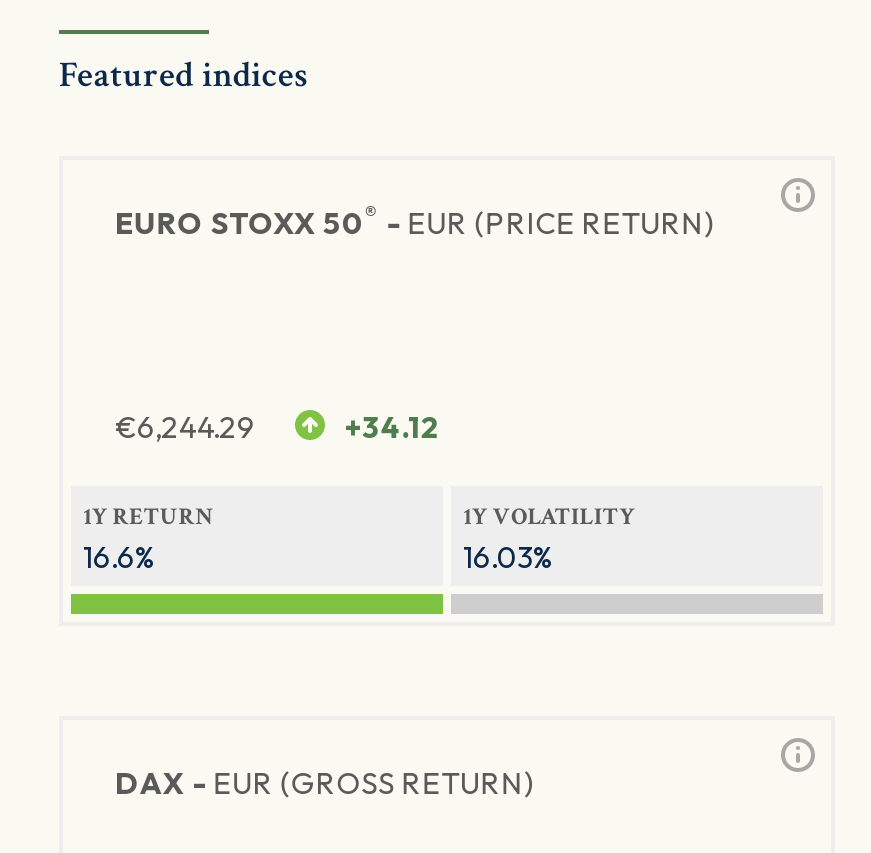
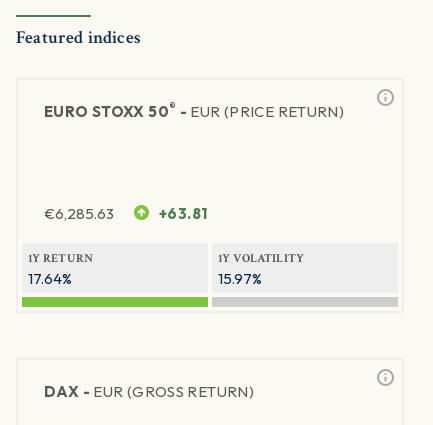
- €6,244.29
+ €6,285.63

- +34.12
+ +63.81

- 16.6%
+ 17.64%

- 16.03%
+ 15.97%
